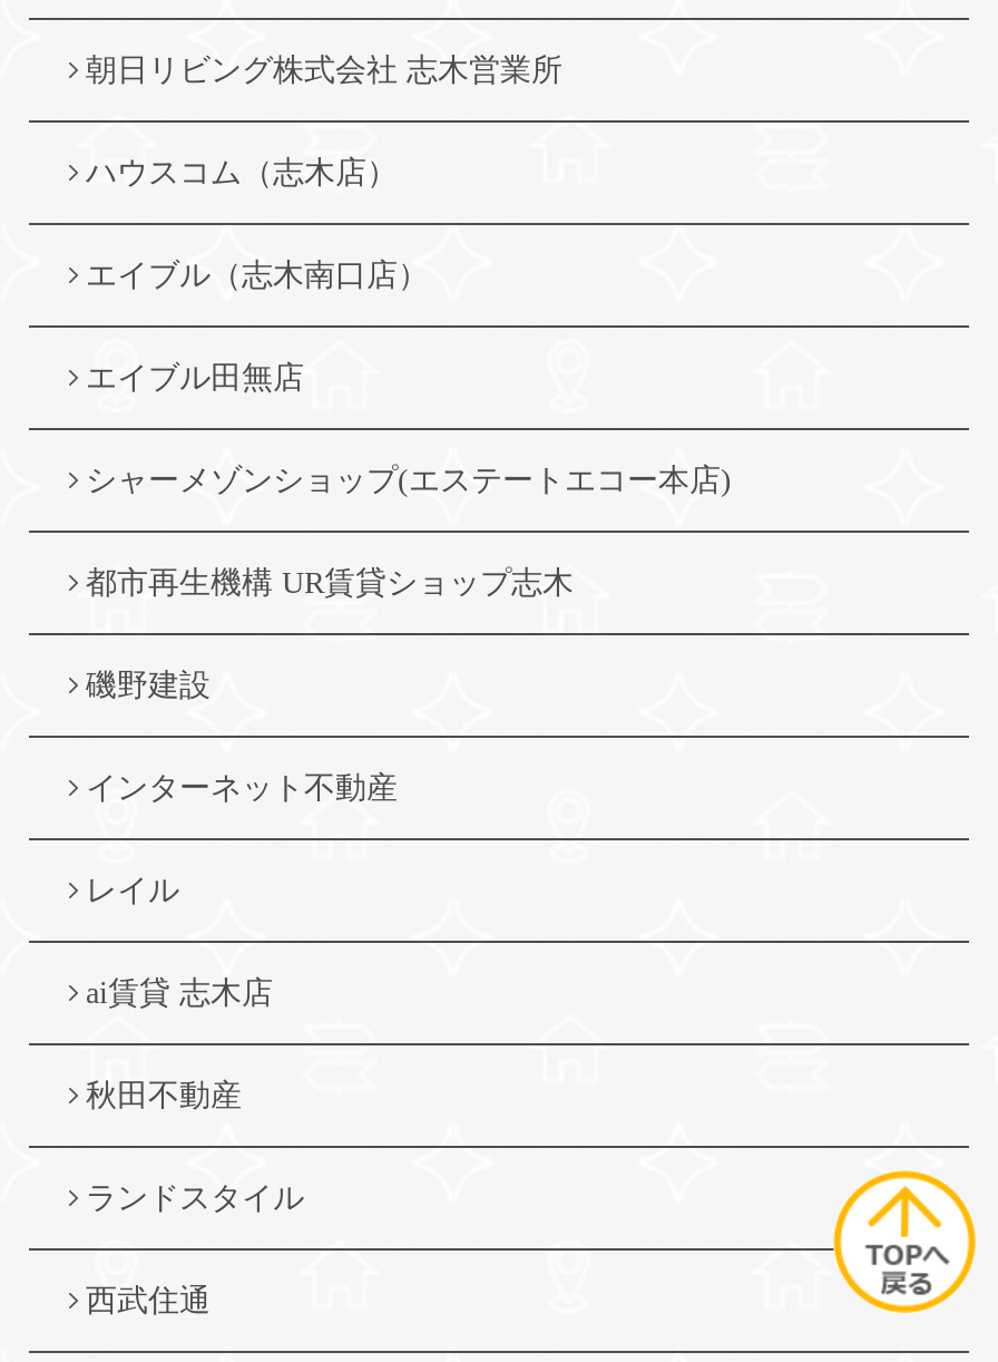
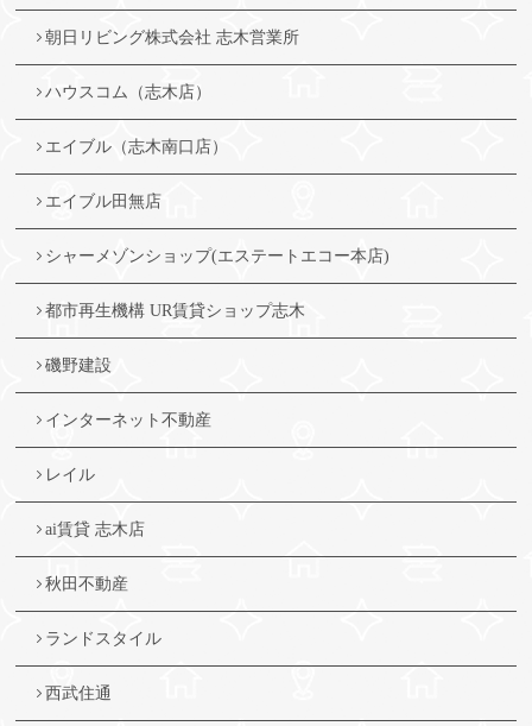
- [image]
